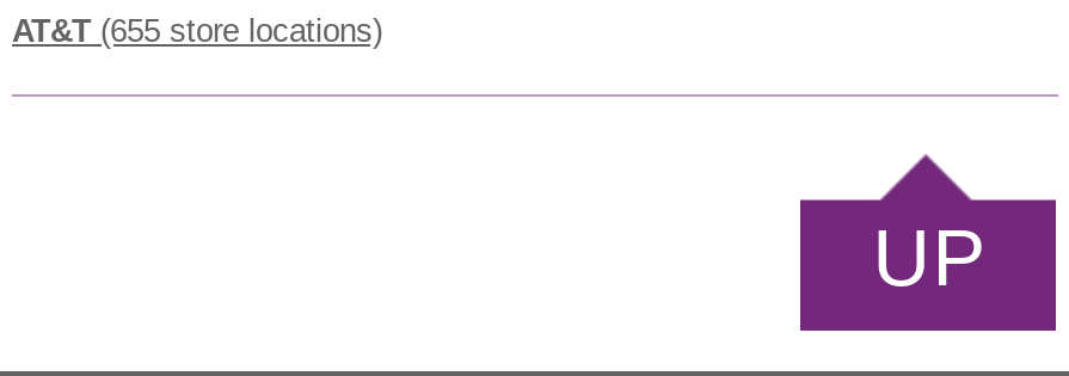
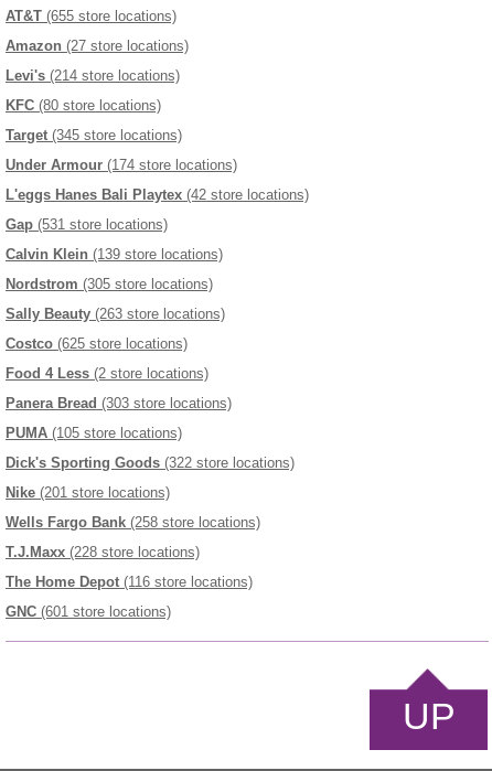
+ Amazon (27 store locations)
+ Levi's (214 store locations)
+ KFC (80 store locations)
+ Target (345 store locations)
+ Under Armour (174 store locations)
+ L'eggs Hanes Bali Playtex (42 store locations)
+ Gap (531 store locations)
+ Calvin Klein (139 store locations)
+ Nordstrom (305 store locations)
+ Sally Beauty (263 store locations)
+ Costco (625 store locations)
+ Food 4 Less (2 store locations)
+ Panera Bread (303 store locations)
+ PUMA (105 store locations)
+ Dick's Sporting Goods (322 store locations)
+ Nike (201 store locations)
+ Wells Fargo Bank (258 store locations)
+ T.J.Maxx (228 store locations)
+ The Home Depot (116 store locations)
+ GNC (601 store locations)
